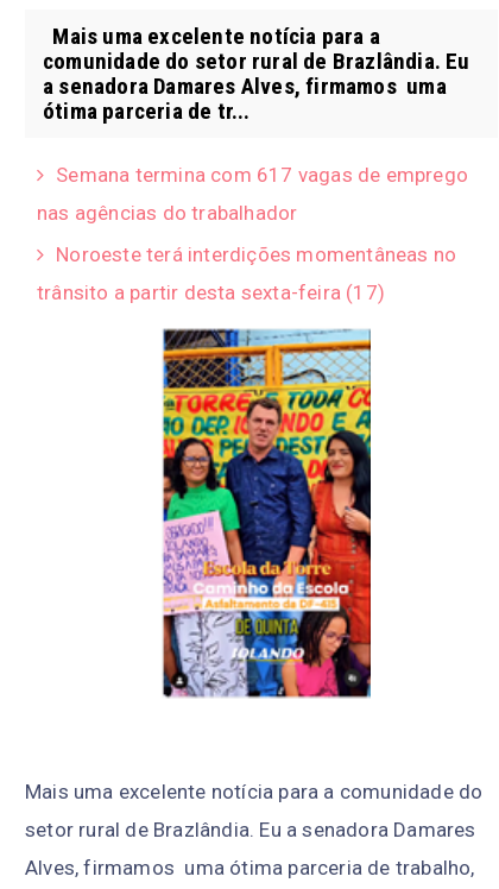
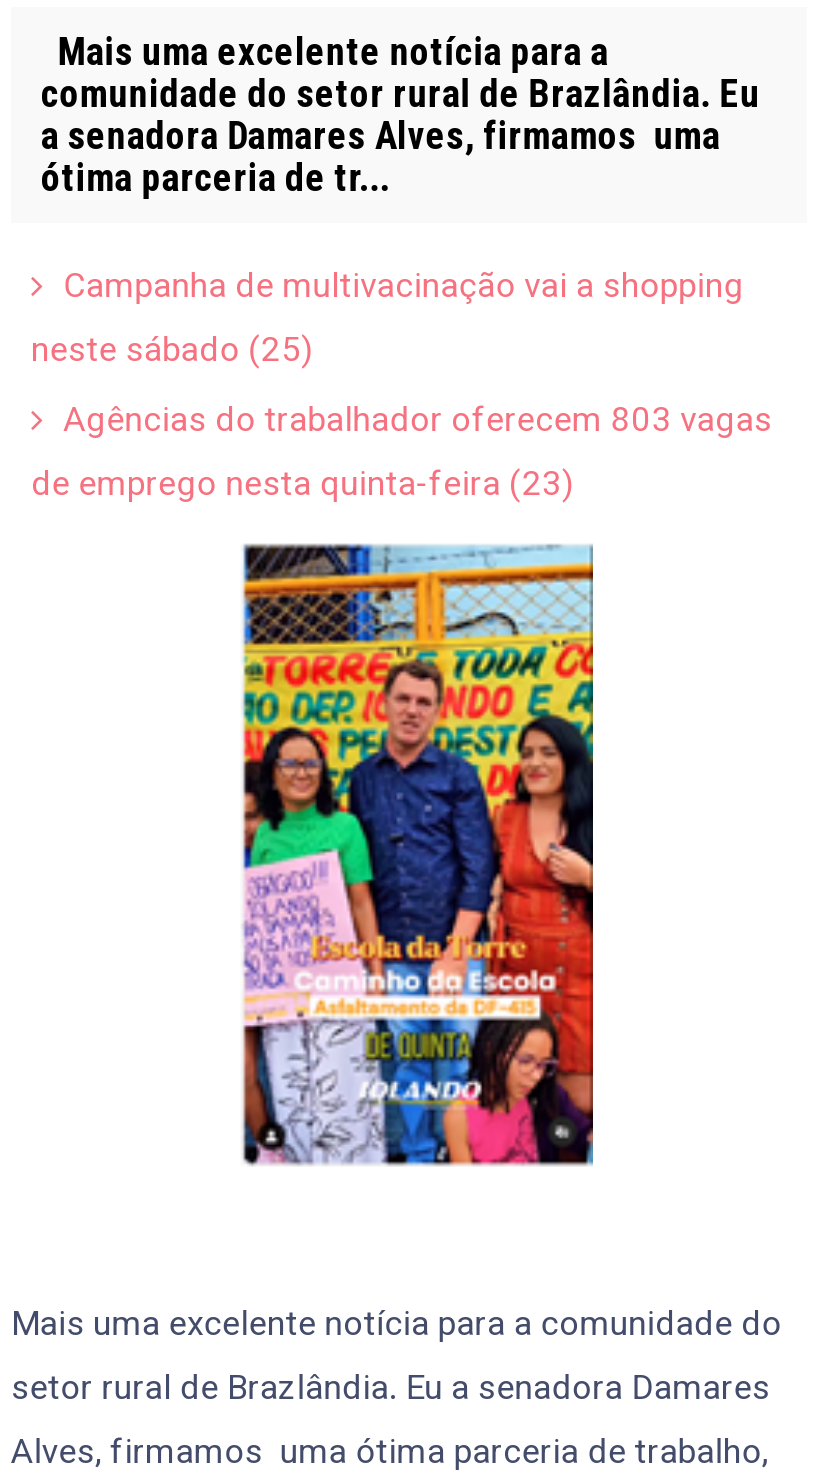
- Semana termina com 617 vagas de emprego
+ Campanha de multivacinação vai a shopping

- nas agências do trabalhador
+ neste sábado (25)

- Noroeste terá interdições momentâneas no
+ Agências do trabalhador oferecem 803 vagas

- trânsito a partir desta sexta-feira (17)
+ de emprego nesta quinta-feira (23)
